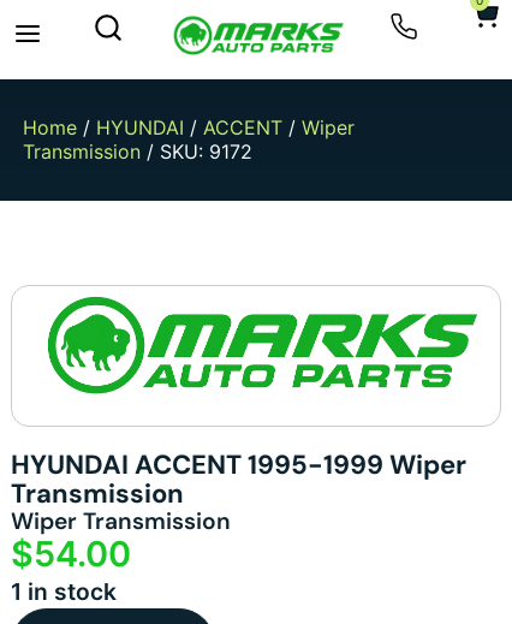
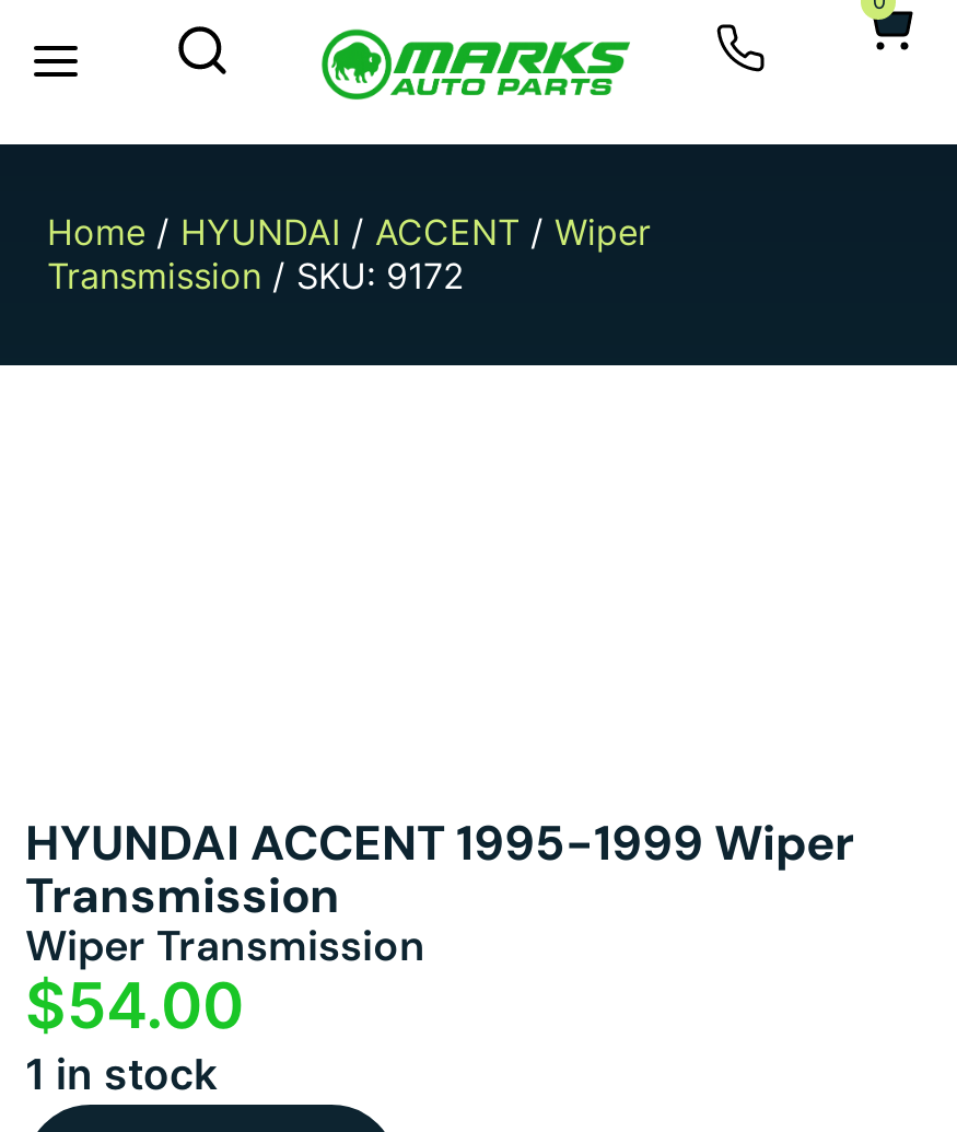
- [image]
